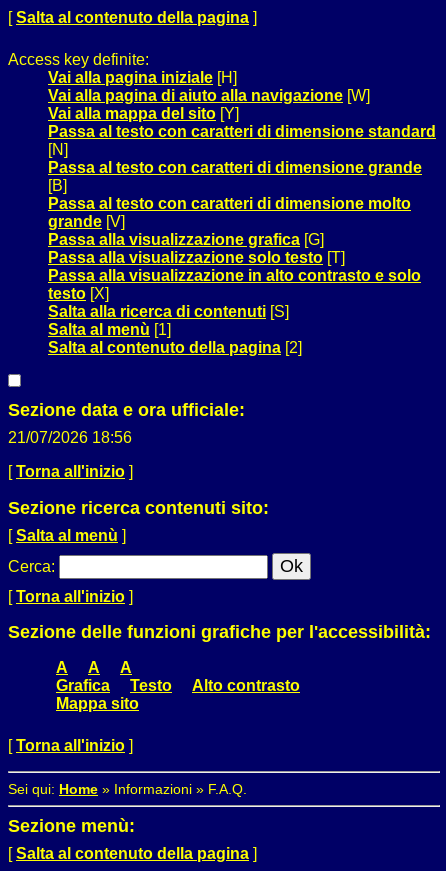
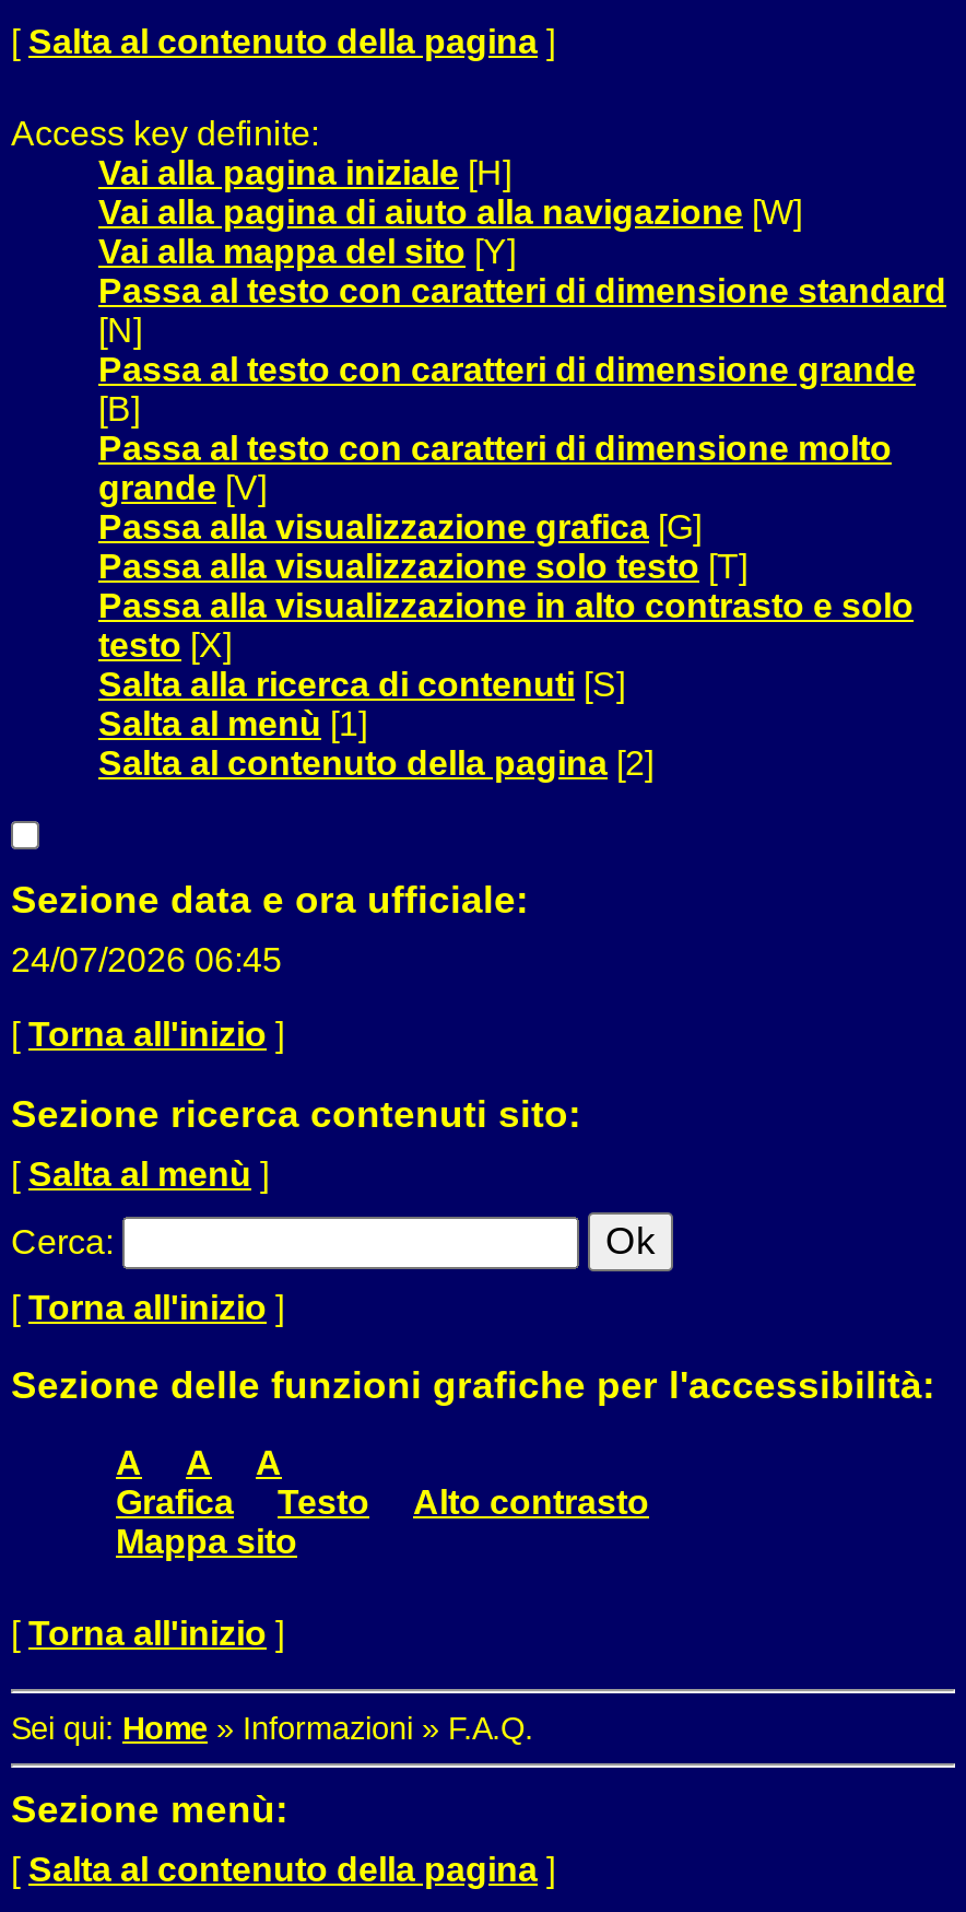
- 21/07/2026 18:56
+ 24/07/2026 06:45
